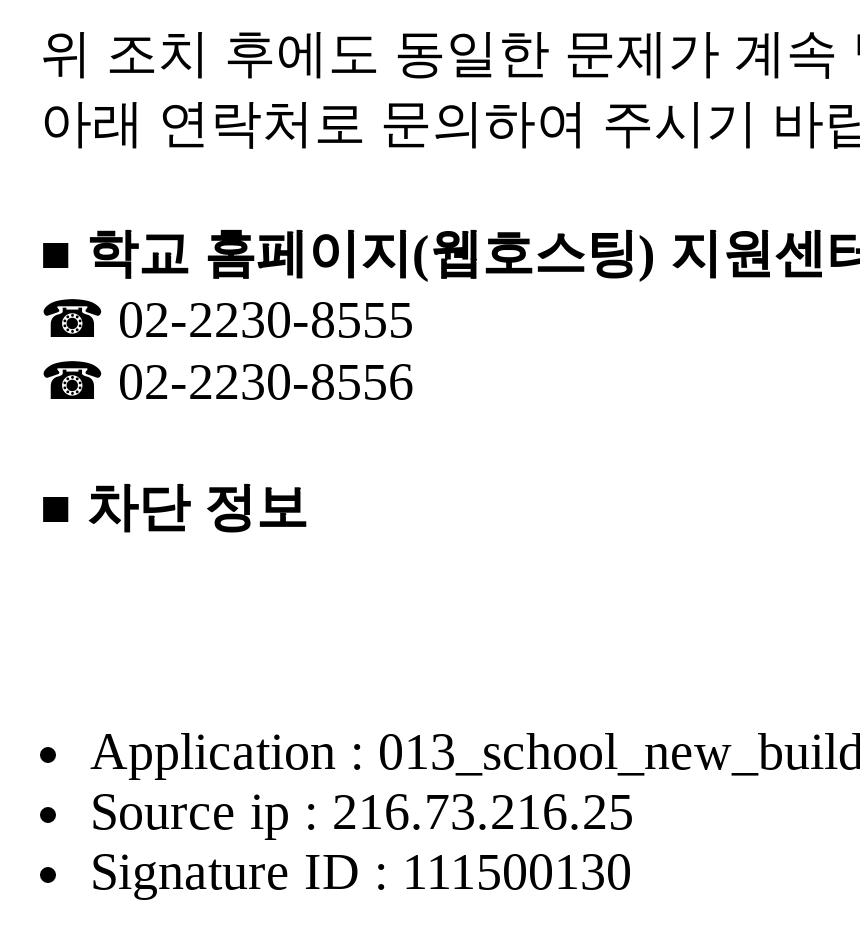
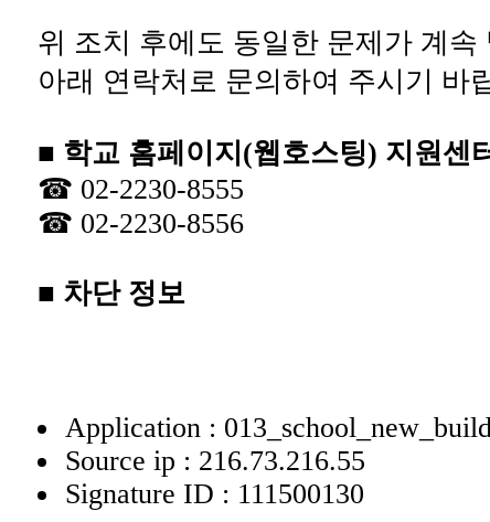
- Source ip : 216.73.216.25
+ Source ip : 216.73.216.55
